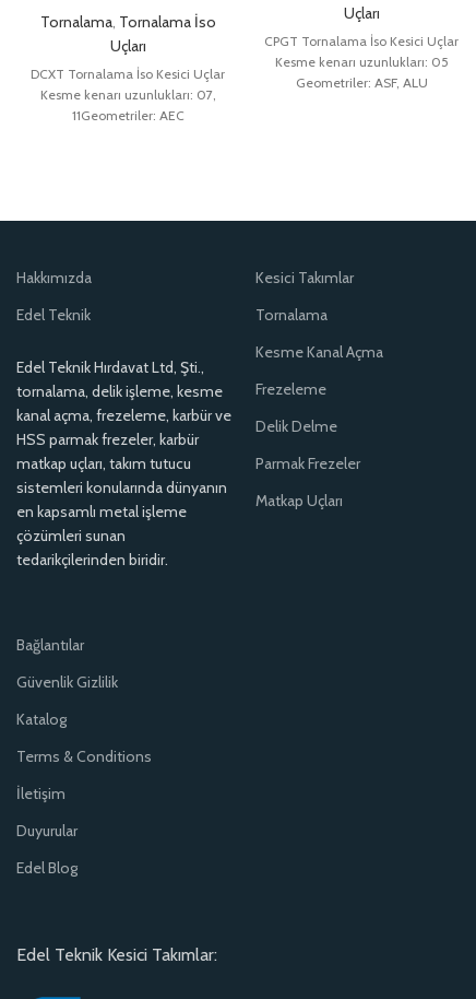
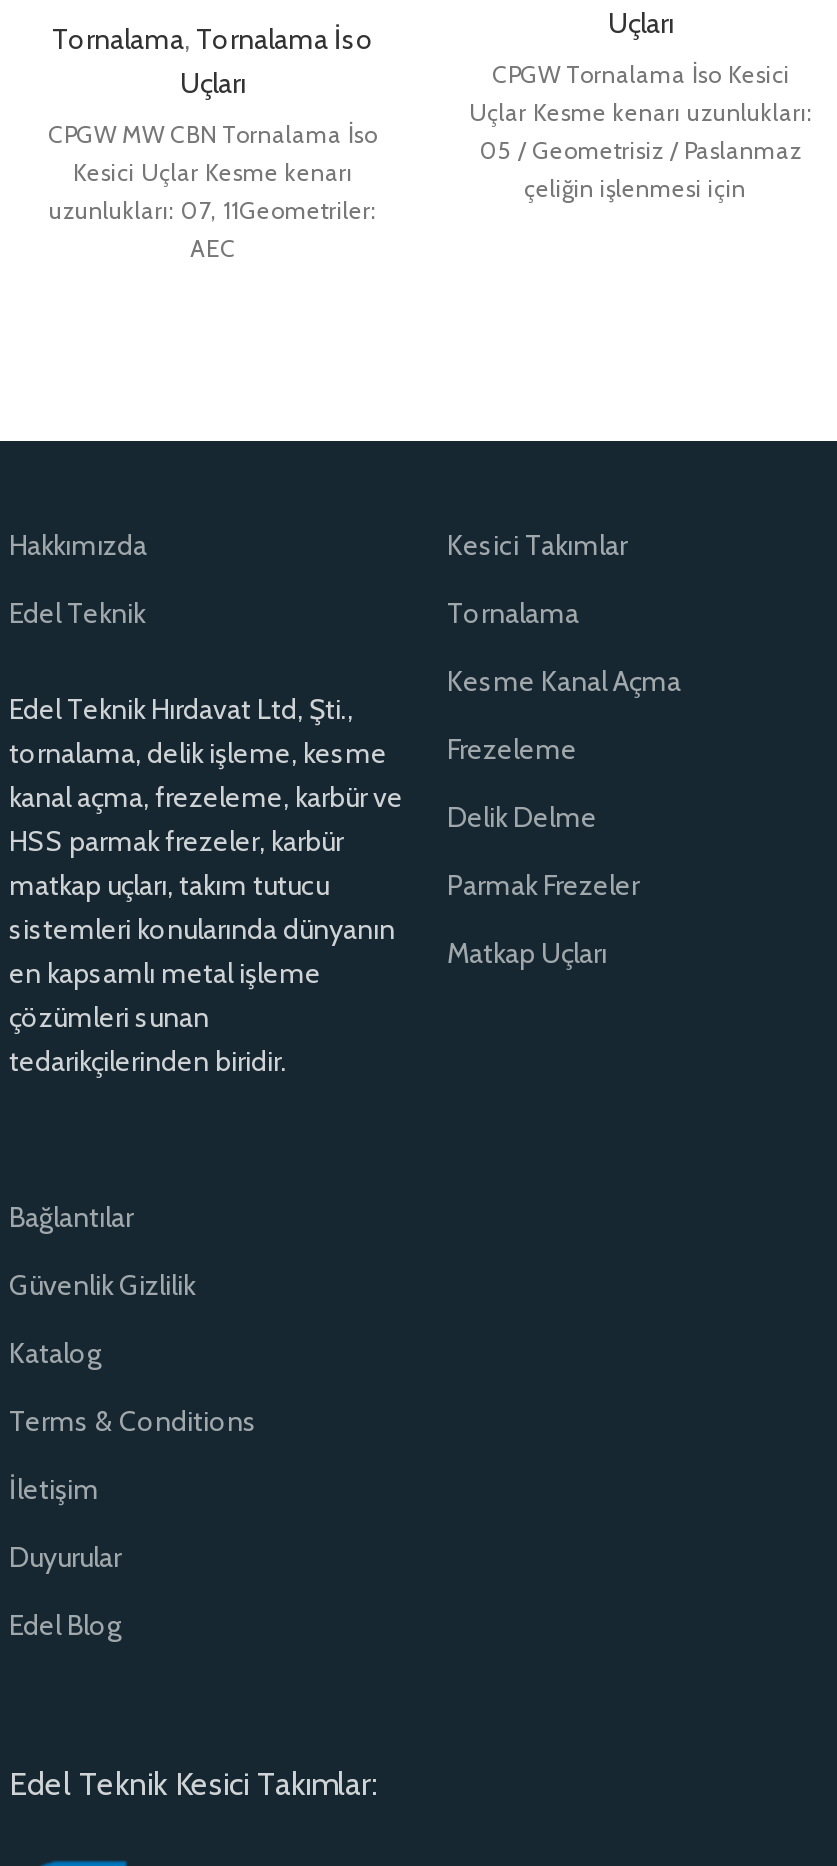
- CPGT Tornalama İso Kesici Uçlar
- Kesme kenarı uzunlukları: 05
- Geometriler: ASF, ALU
+ CPGW Tornalama İso Kesici
+ Uçlar Kesme kenarı uzunlukları:
+ 05 / Geometrisiz / Paslanmaz
+ çeliğin işlenmesi için

- DCXT Tornalama İso Kesici Uçlar
- Kesme kenarı uzunlukları: 07,
- 11Geometriler: AEC
+ CPGW MW CBN Tornalama İso
+ Kesici Uçlar Kesme kenarı
+ uzunlukları: 07, 11Geometriler:
+ AEC
